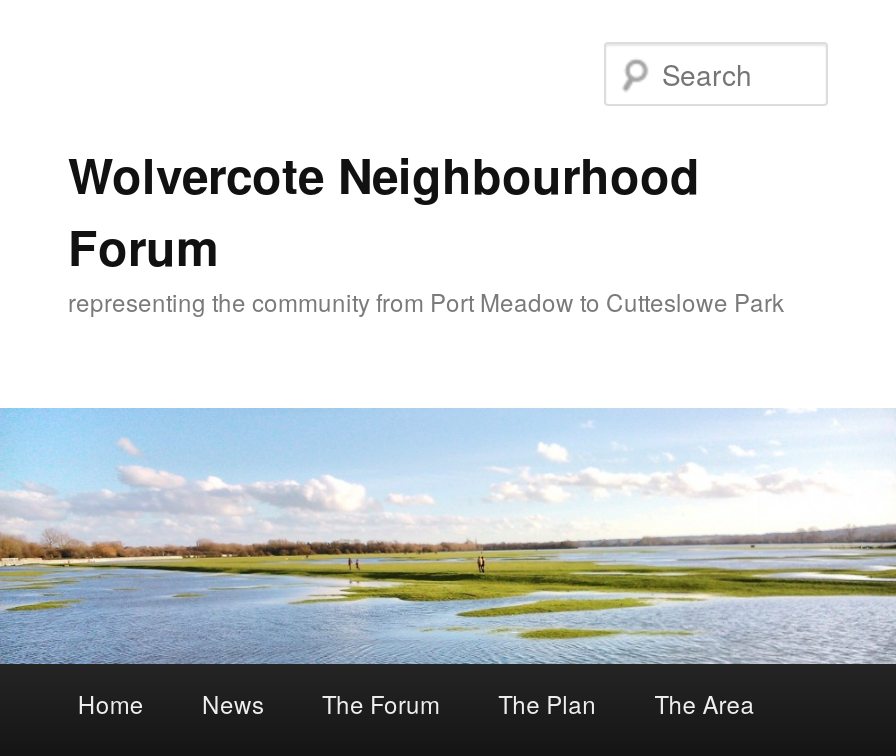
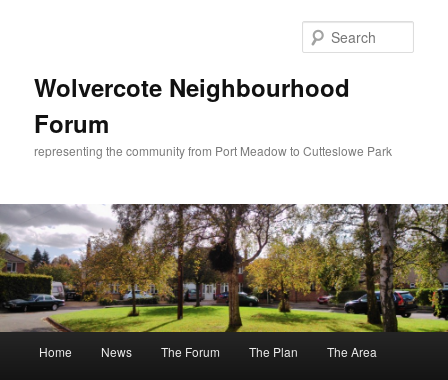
- [image]
+ [image]
